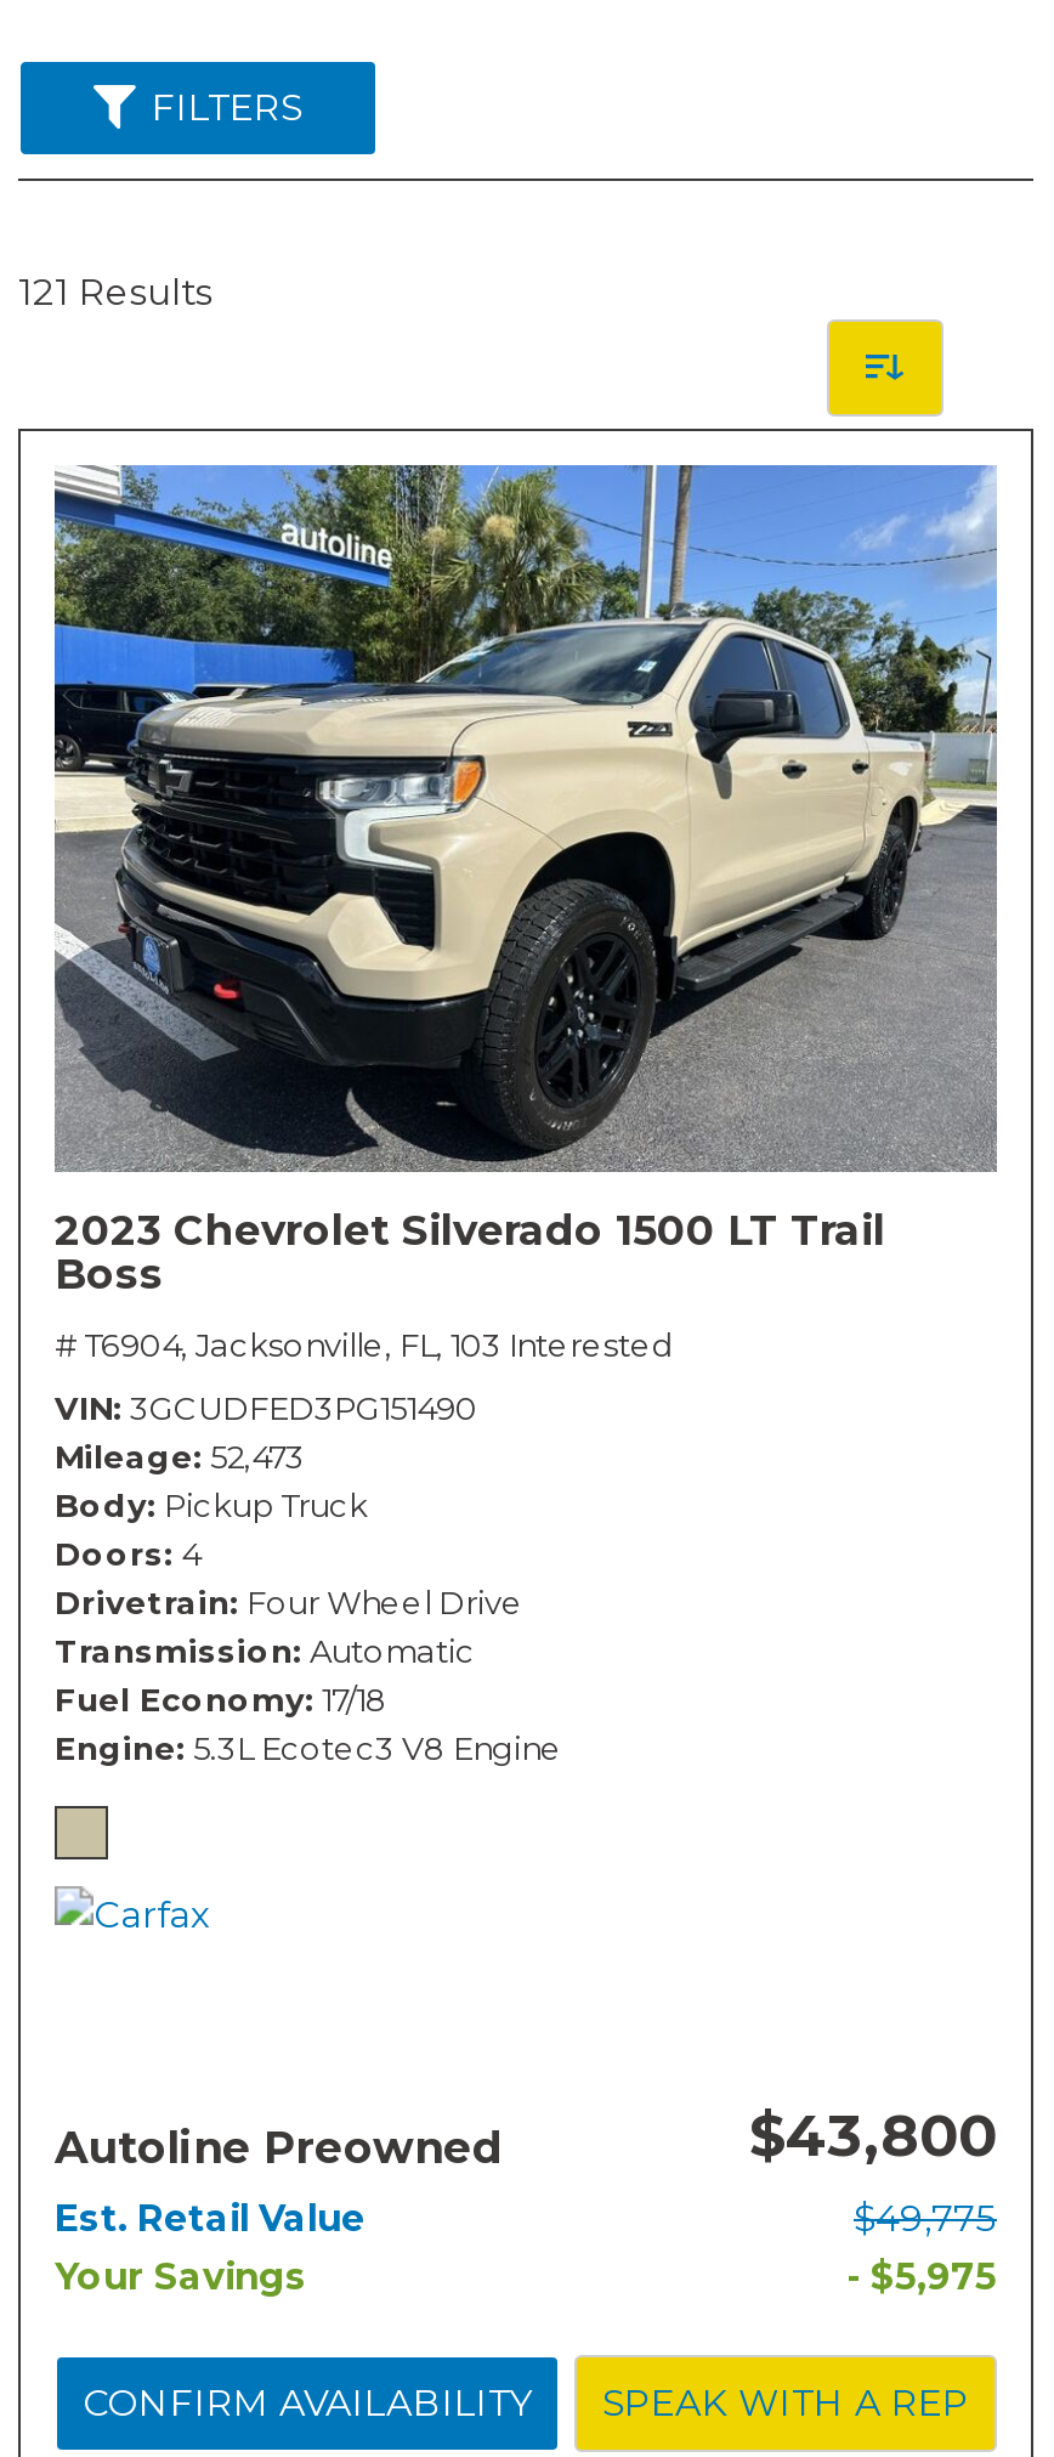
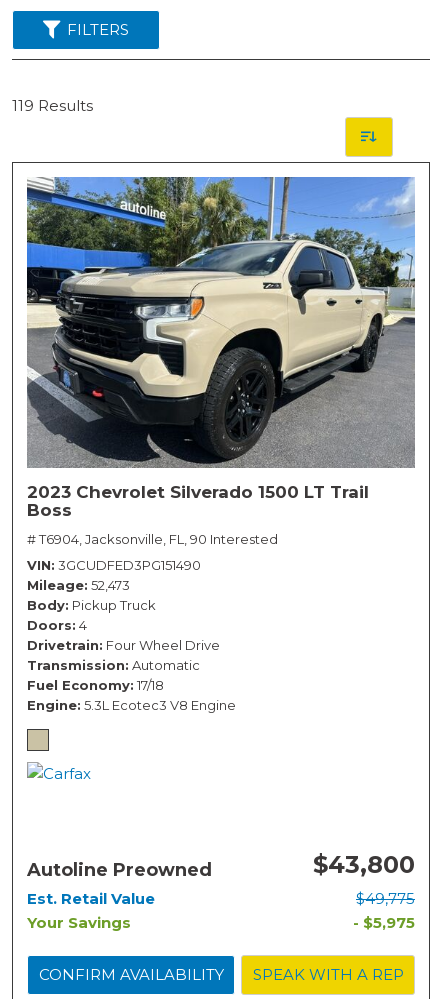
- 121 Results
+ 119 Results

- # T6904, Jacksonville, FL, 103 Interested
+ # T6904, Jacksonville, FL, 90 Interested
